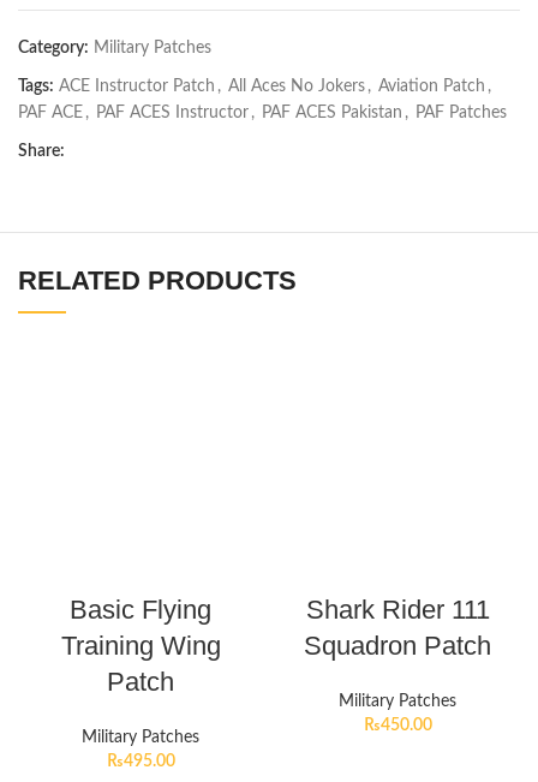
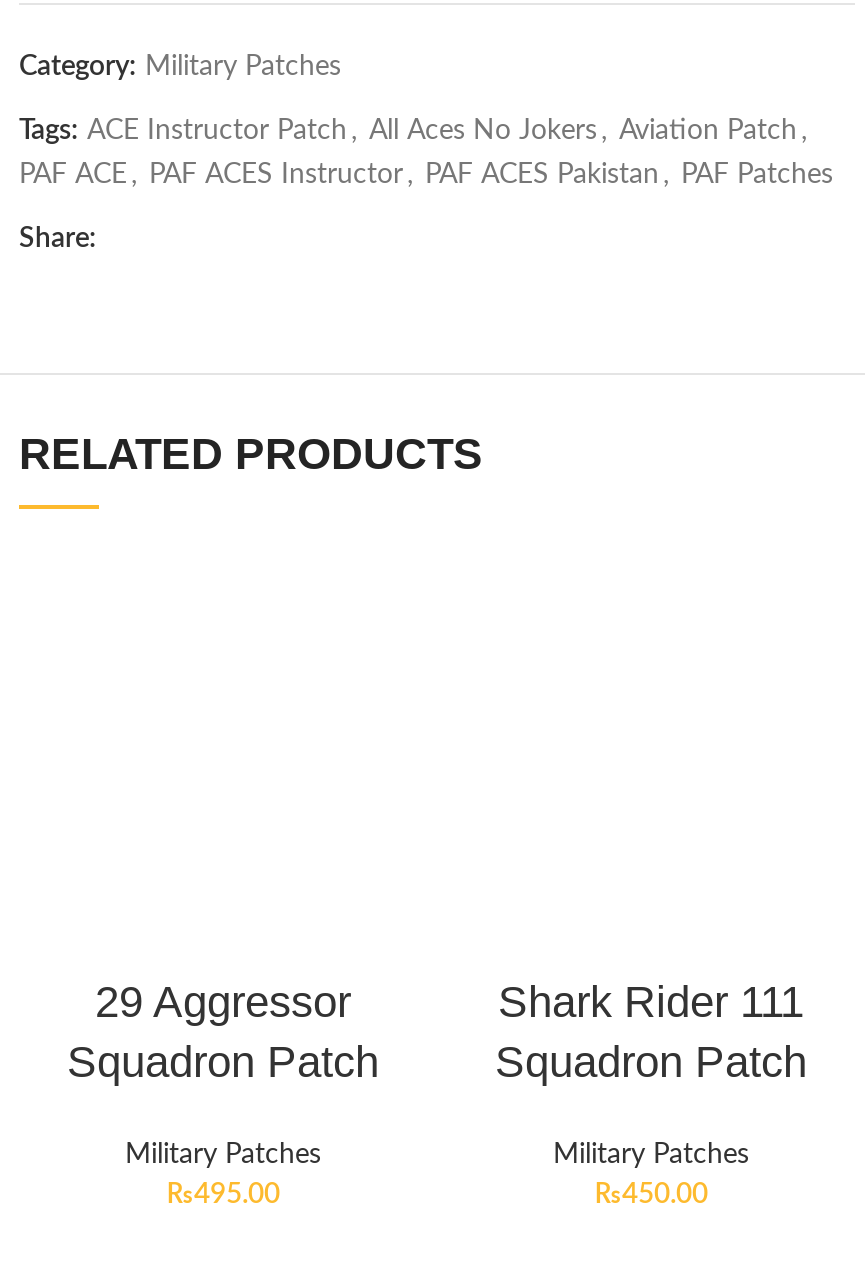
- Basic Flying
- Training Wing
- Patch
+ 29 Aggressor
+ Squadron Patch
